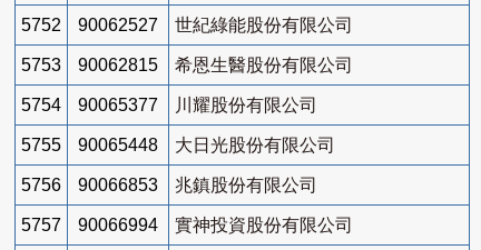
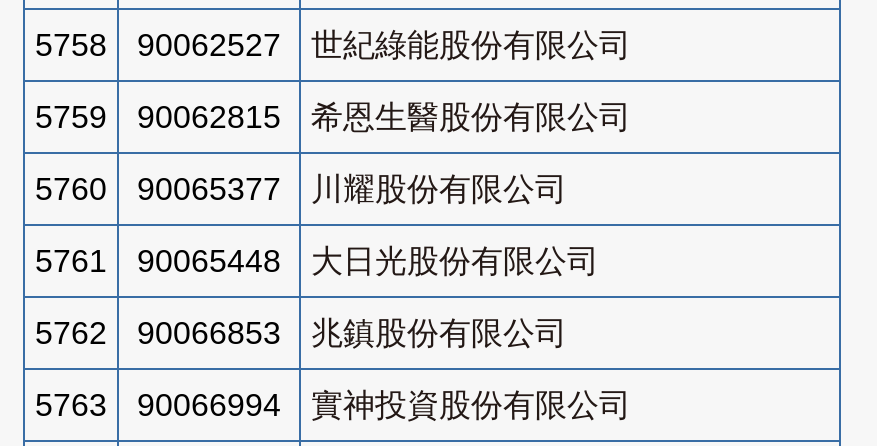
- 5752 90062527 世紀綠能股份有限公司
+ 5758 90062527 世紀綠能股份有限公司

- 5753 90062815 希恩生醫股份有限公司
+ 5759 90062815 希恩生醫股份有限公司

- 5754 90065377 川耀股份有限公司
+ 5760 90065377 川耀股份有限公司

- 5755 90065448 大日光股份有限公司
+ 5761 90065448 大日光股份有限公司

- 5756 90066853 兆鎮股份有限公司
+ 5762 90066853 兆鎮股份有限公司

- 5757 90066994 實神投資股份有限公司
+ 5763 90066994 實神投資股份有限公司
